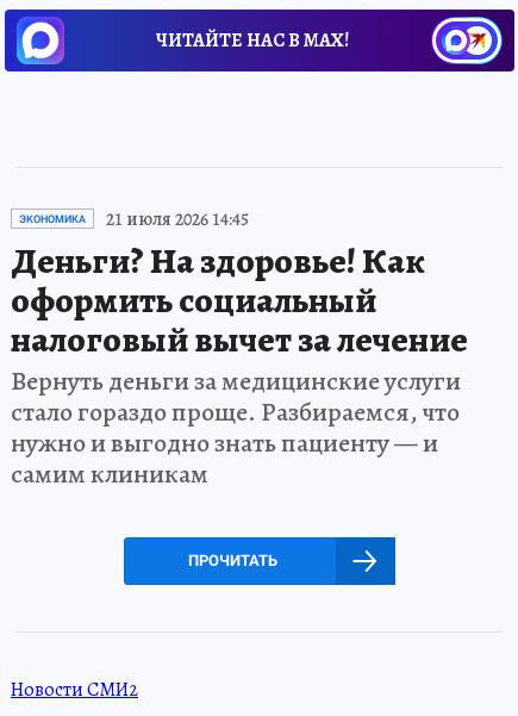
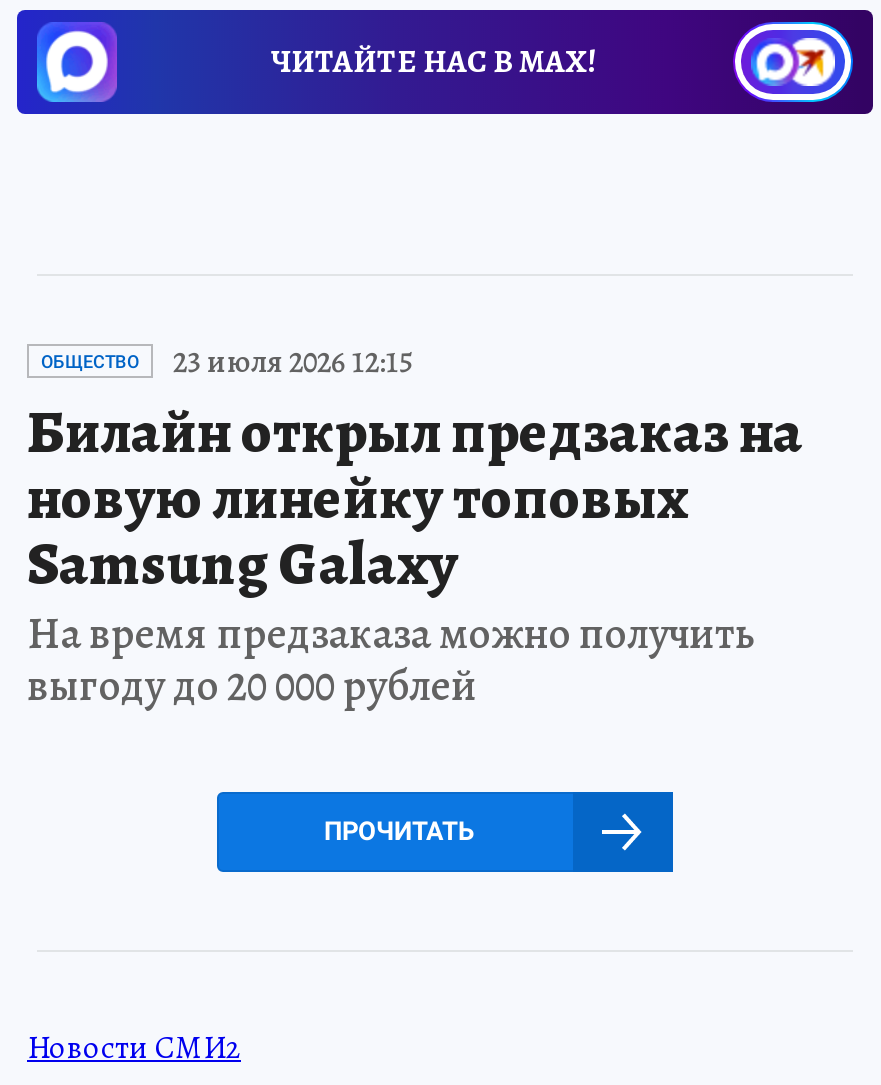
- ЭКОНОМИКА
- 21 июля 2026 14:45
- Деньги? На здоровье! Как
- оформить социальный
- налоговый вычет за лечение
- Вернуть деньги за медицинские услуги
- стало гораздо проще. Разбираемся, что
- нужно и выгодно знать пациенту — и
- самим клиникам
+ ОБЩЕСТВО
+ 23 июля 2026 12:15
+ Билайн открыл предзаказ на
+ новую линейку топовых
+ Samsung Galaxy
+ На время предзаказа можно получить
+ выгоду до 20 000 рублей
